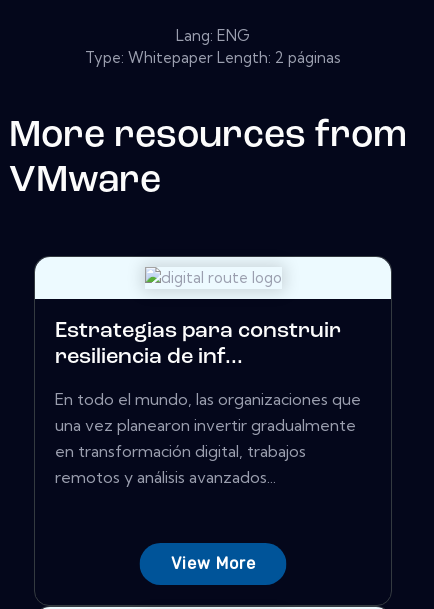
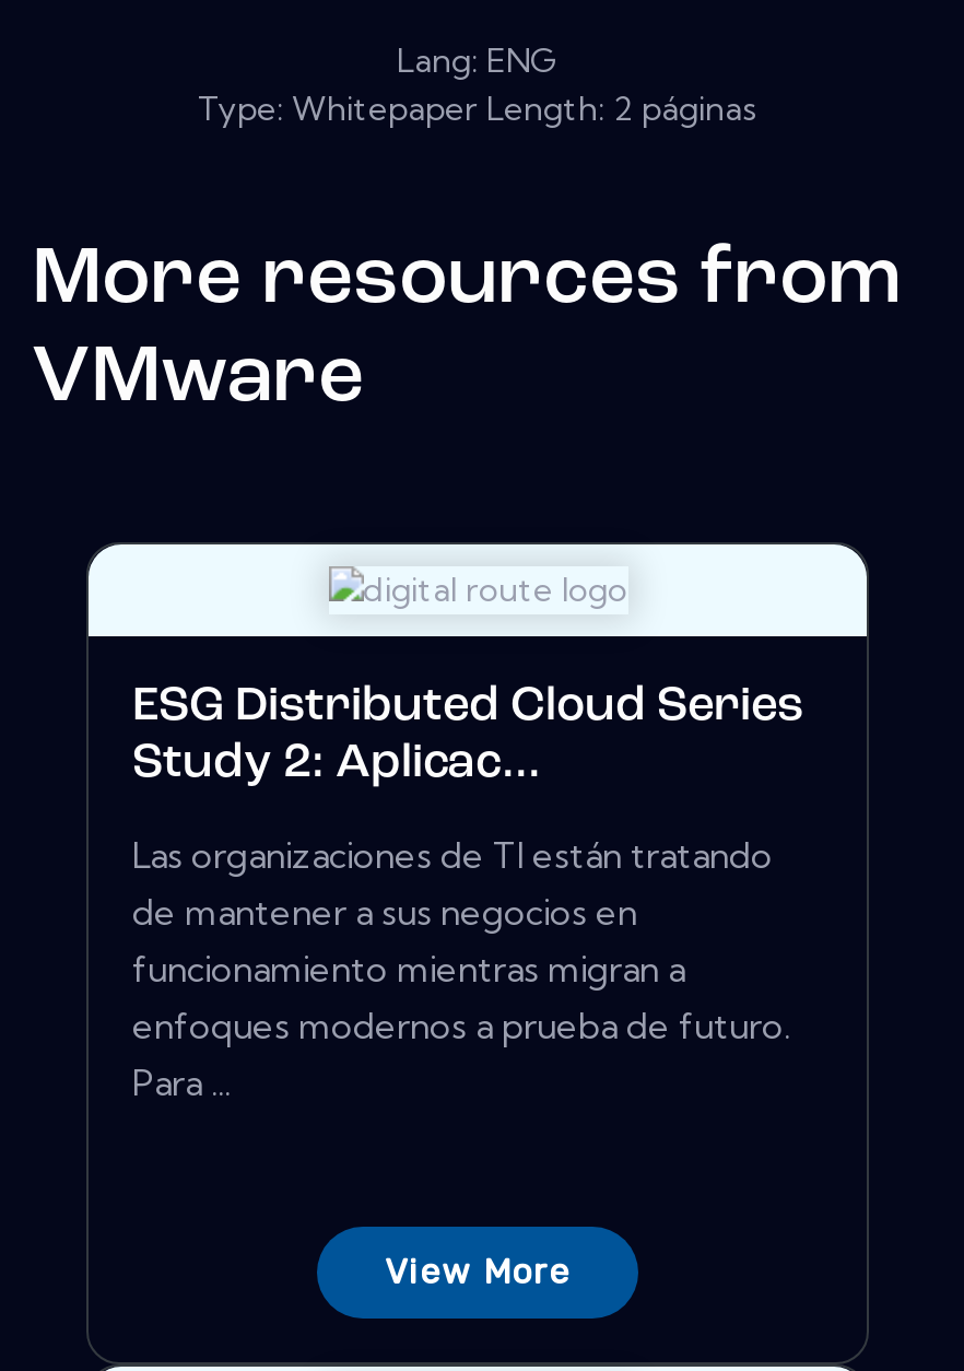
- Estrategias para construir
- resiliencia de inf...
+ ESG Distributed Cloud Series
+ Study 2: Aplicac...

- En todo el mundo, las organizaciones que
- una vez planearon invertir gradualmente
- en transformación digital, trabajos
- remotos y análisis avanzados...
+ Las organizaciones de TI están tratando
+ de mantener a sus negocios en
+ funcionamiento mientras migran a
+ enfoques modernos a prueba de futuro.
+ Para ...
